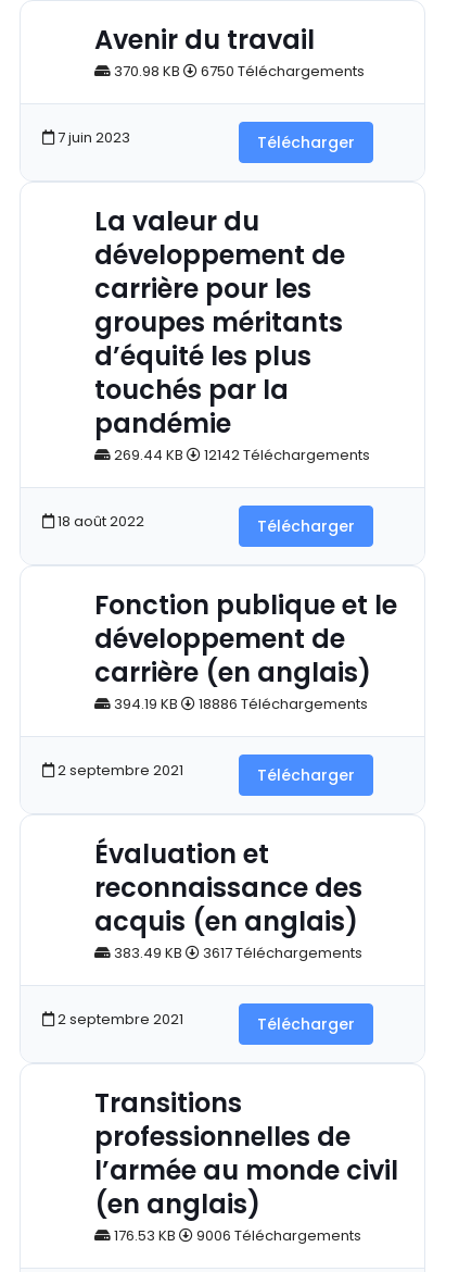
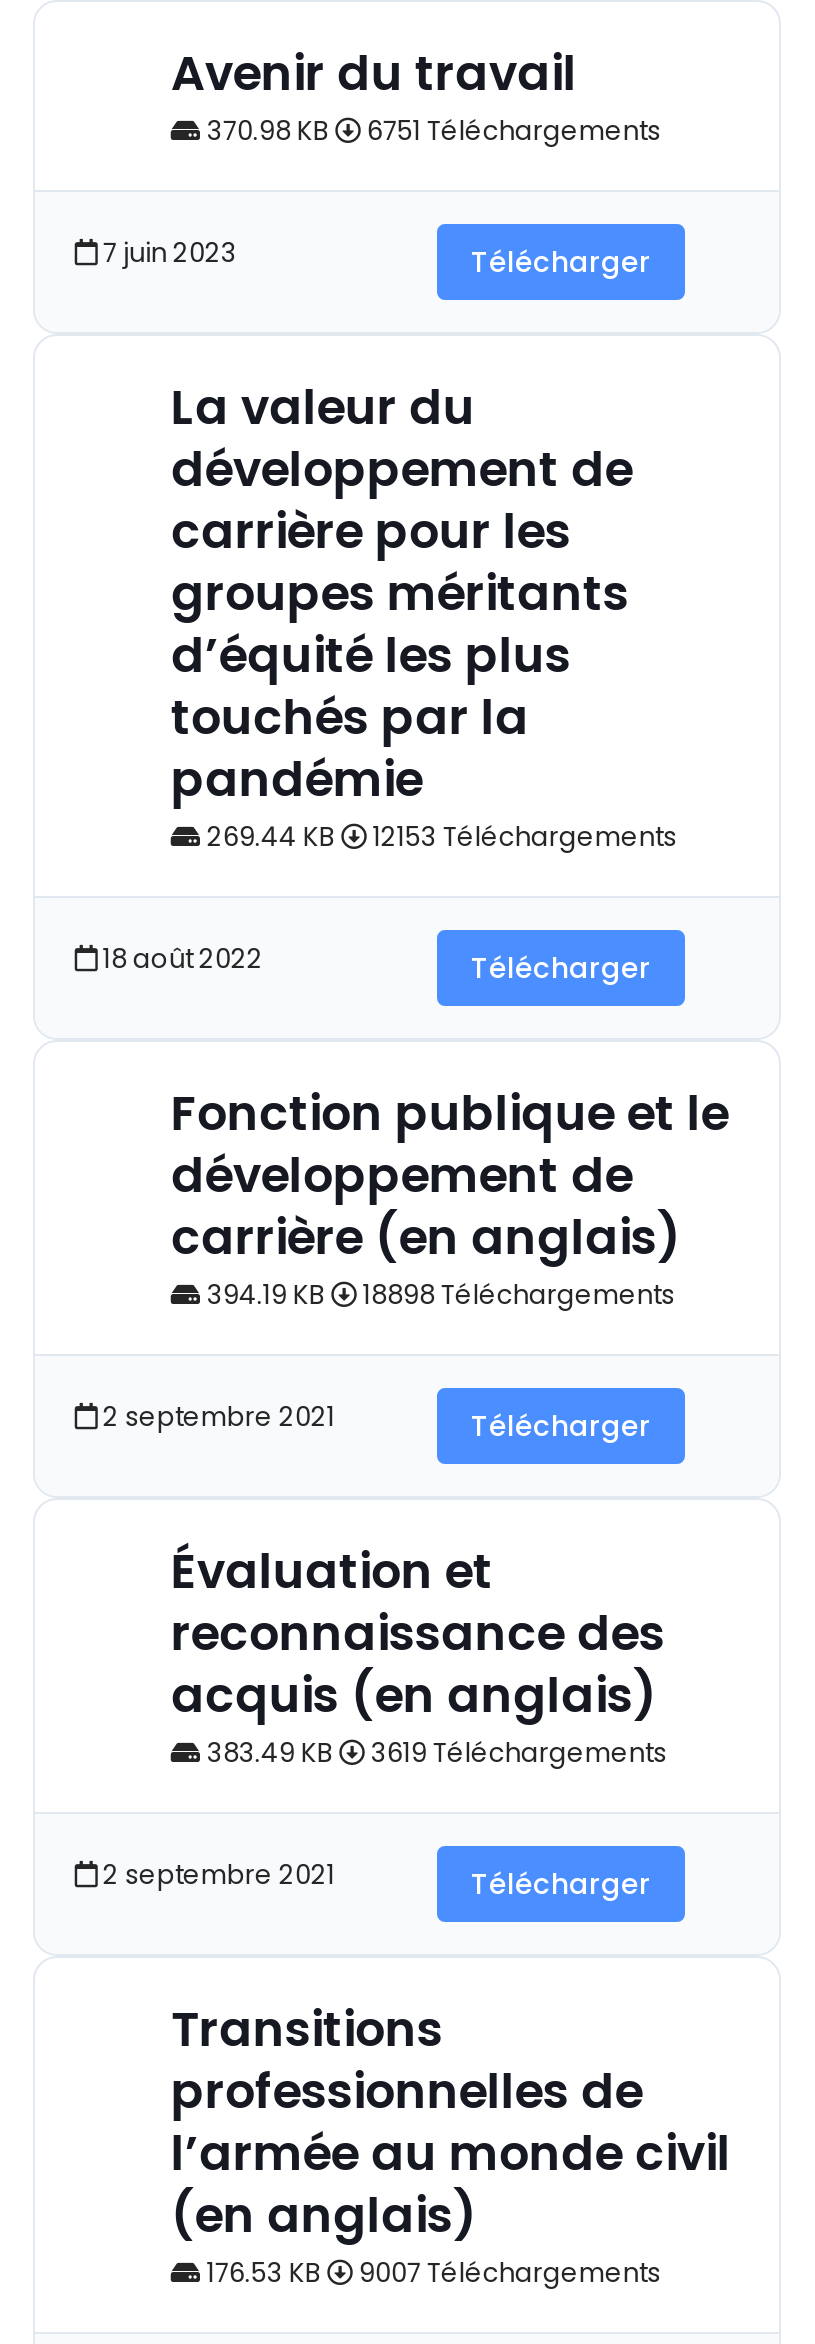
- 6750 Téléchargements
+ 6751 Téléchargements

- 12142 Téléchargements
+ 12153 Téléchargements

- 18886 Téléchargements
+ 18898 Téléchargements

- 3617 Téléchargements
+ 3619 Téléchargements

- 9006 Téléchargements
+ 9007 Téléchargements
